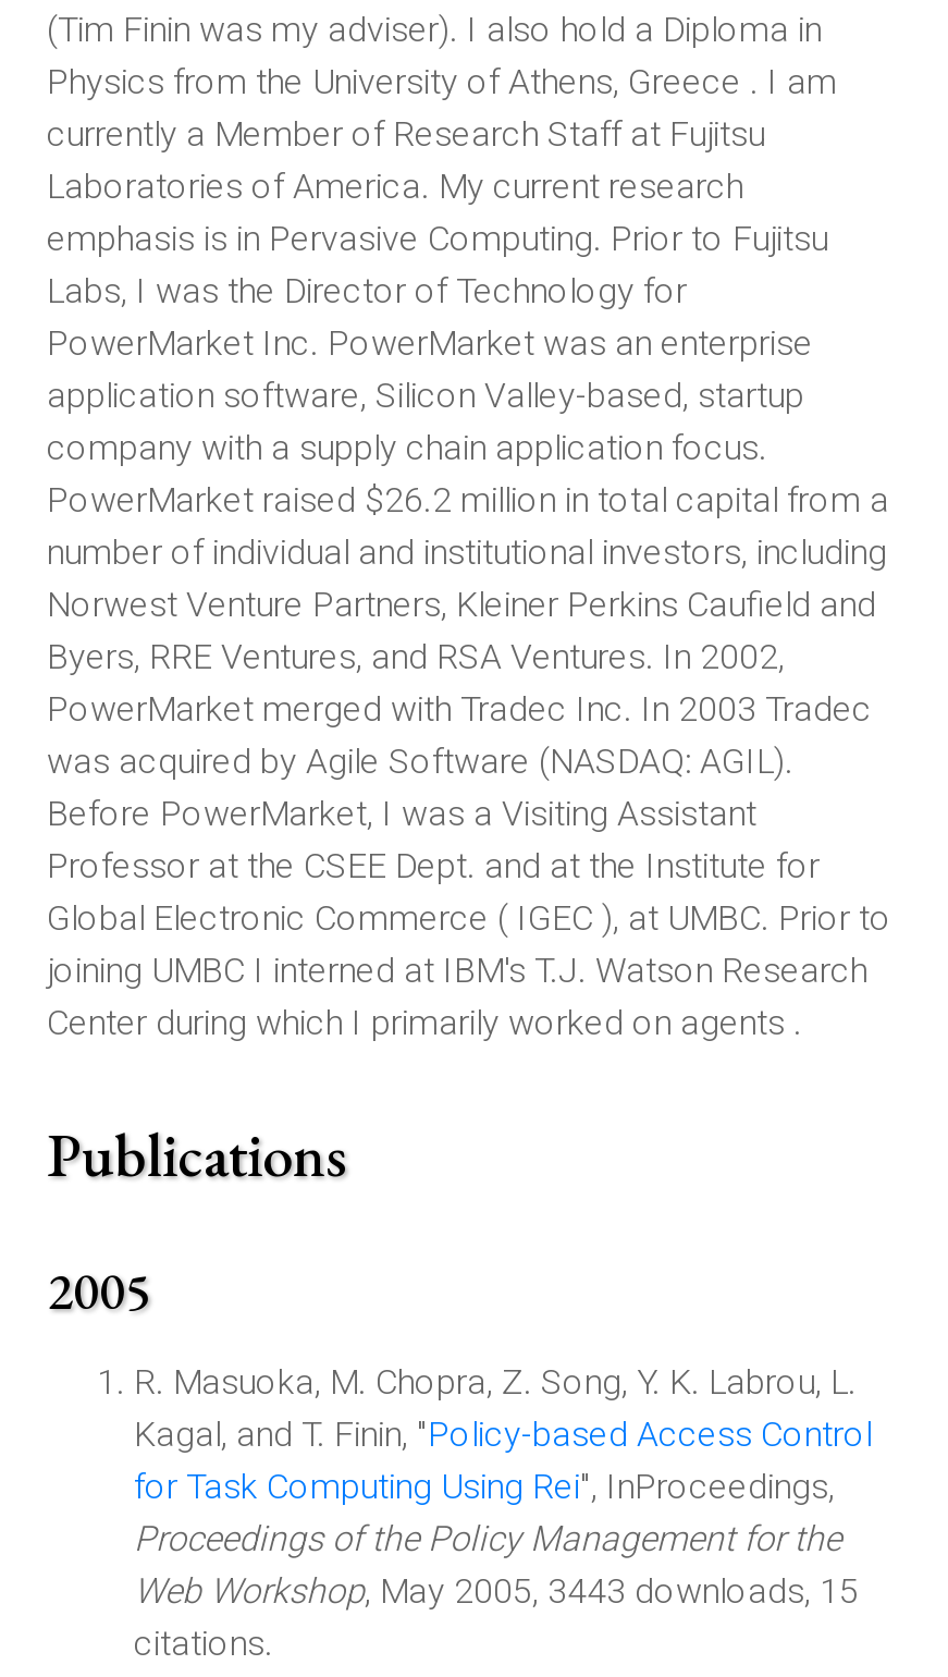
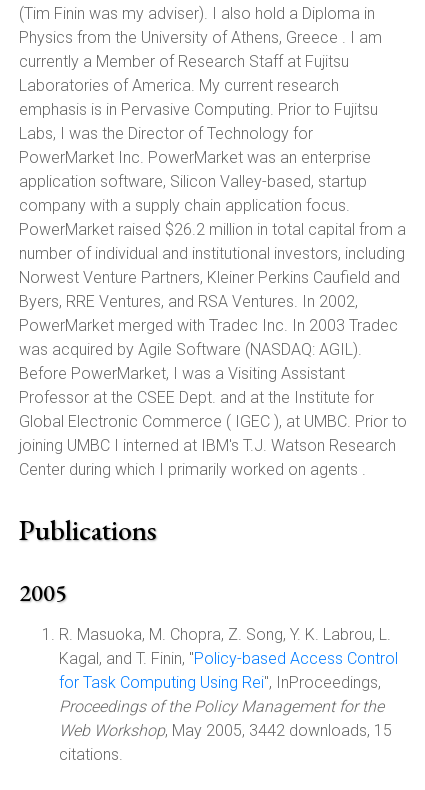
- Web Workshop, May 2005, 3443 downloads, 15
+ Web Workshop, May 2005, 3442 downloads, 15
